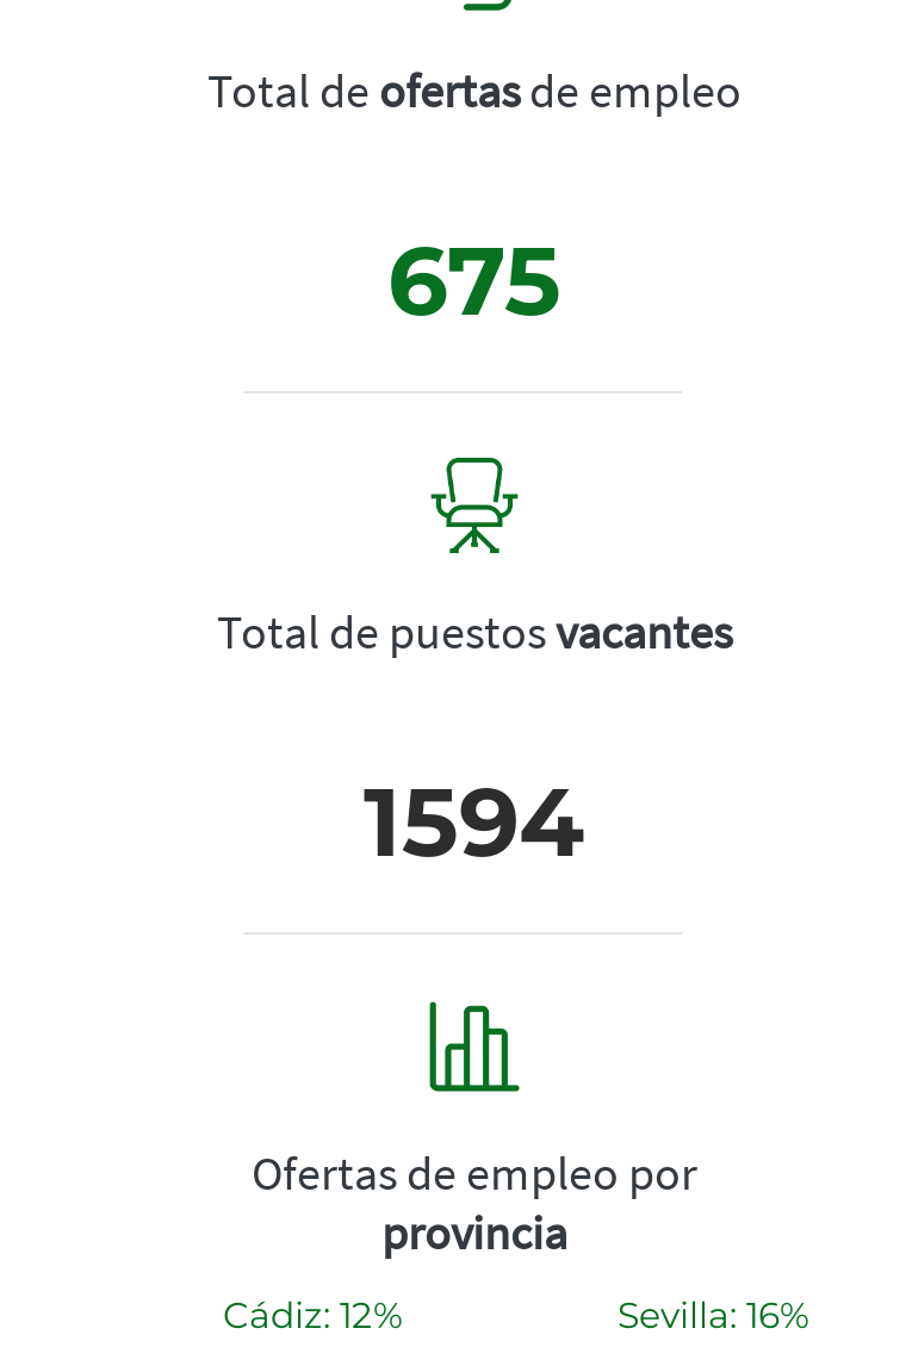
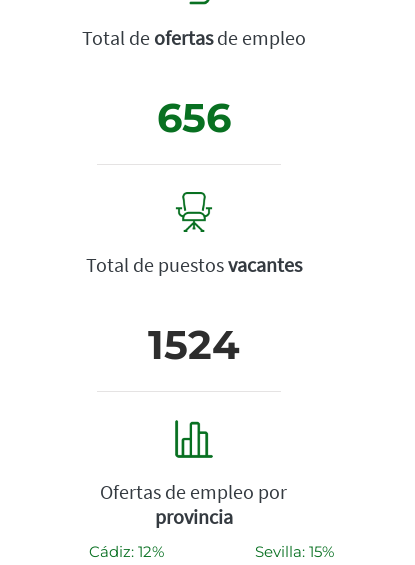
- 675
+ 656

- 1594
+ 1524

- Sevilla: 16%
+ Sevilla: 15%
